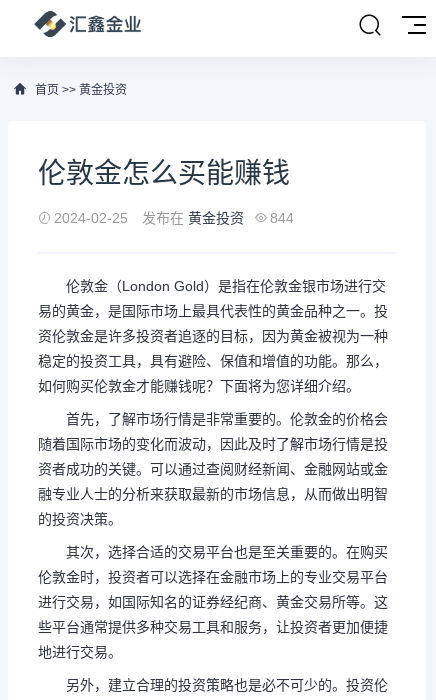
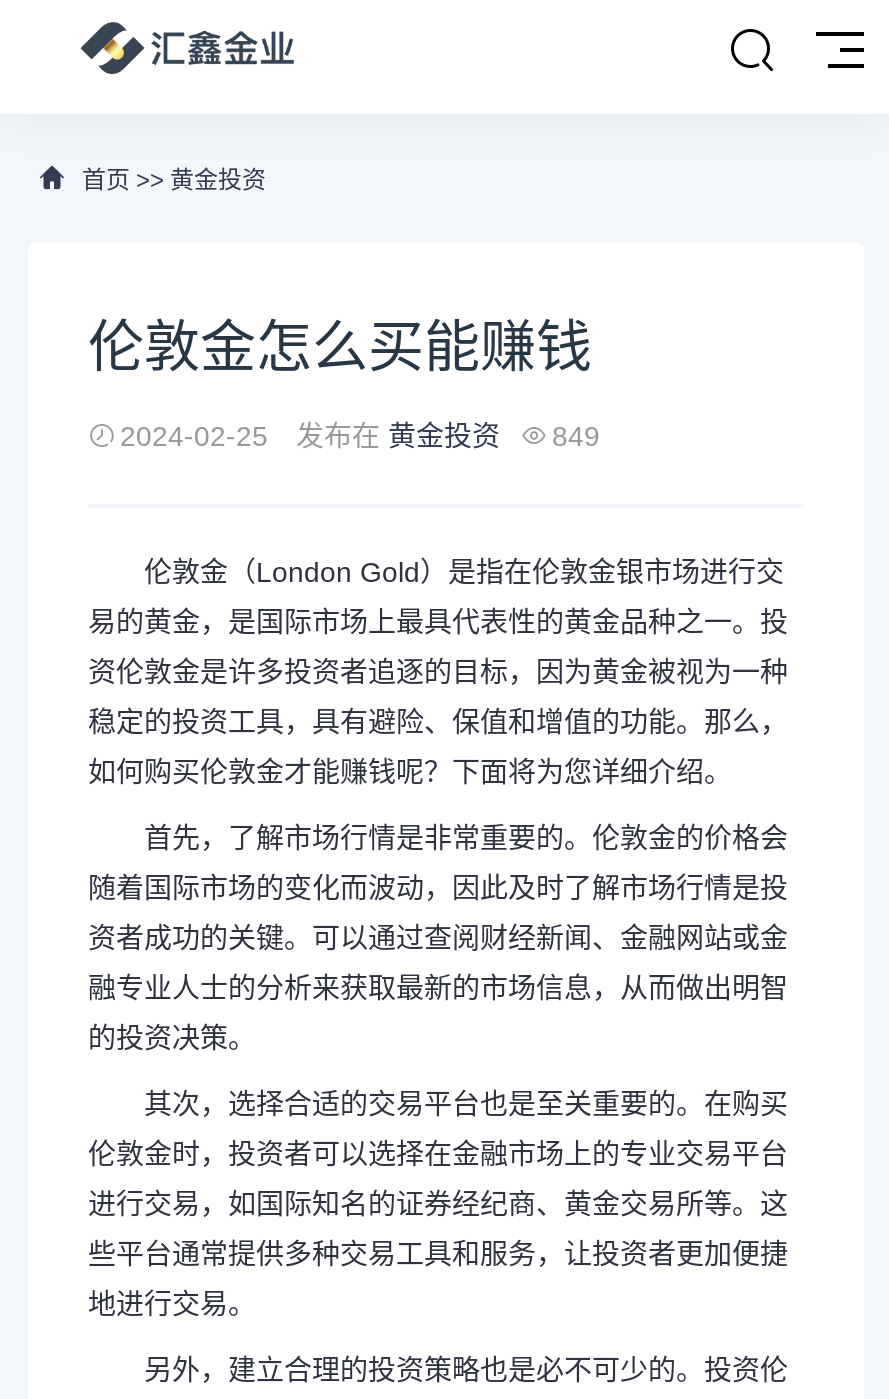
- 2024-02-25 发布在黄金投资 844
+ 2024-02-25 发布在黄金投资 849
